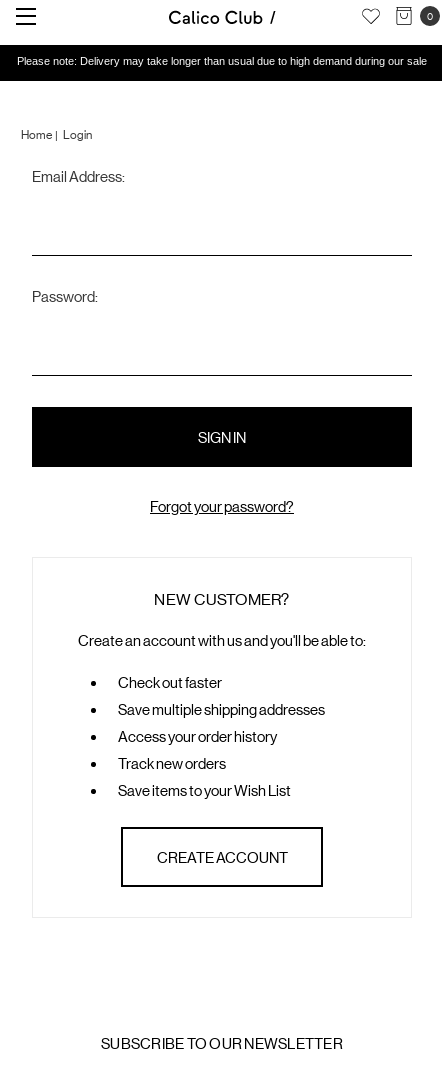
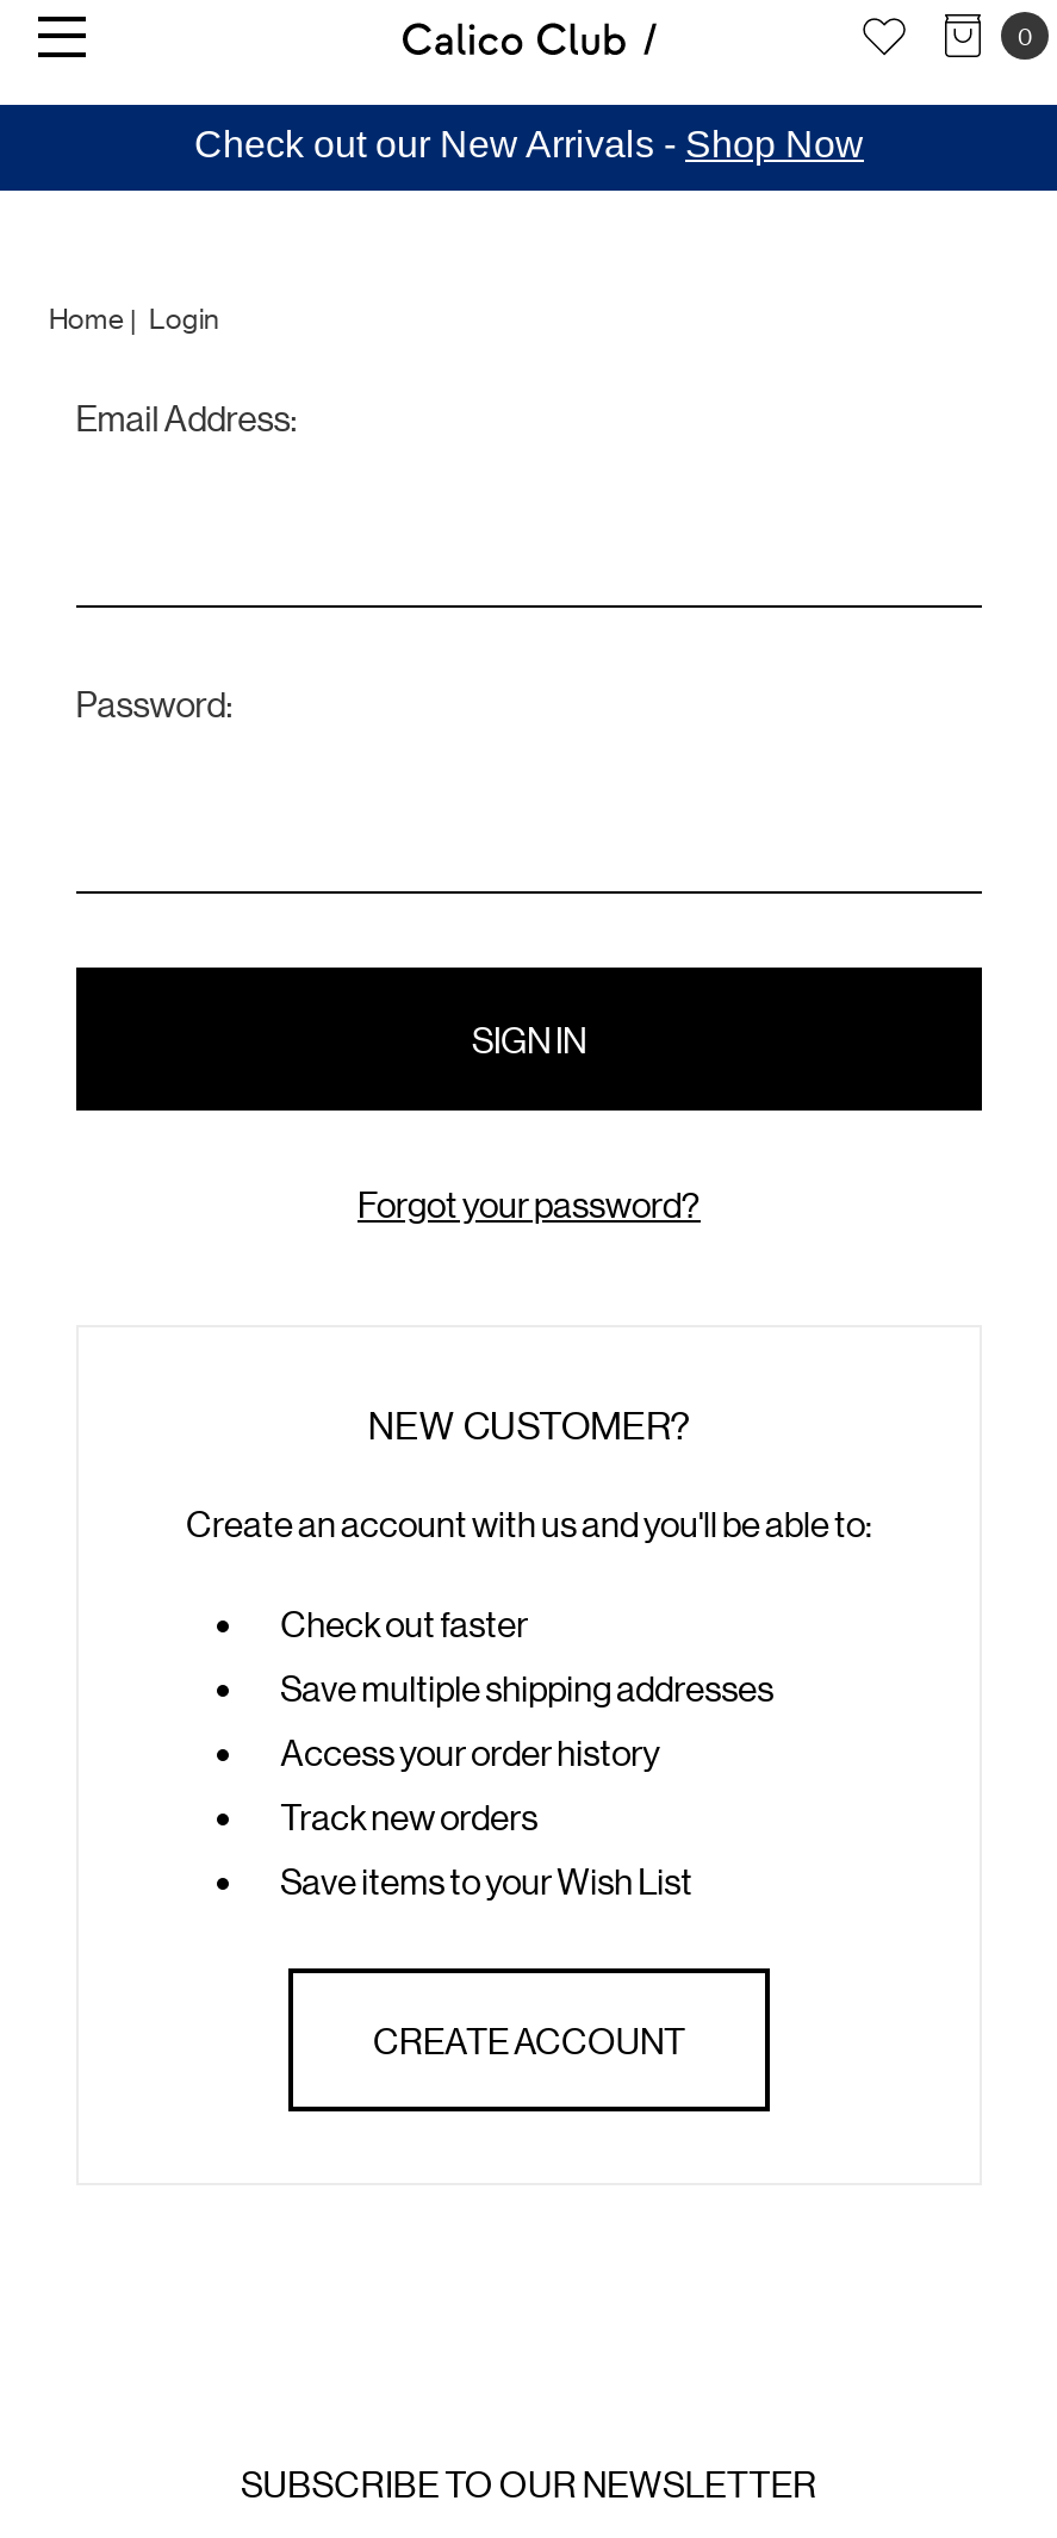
- Please note: Delivery may take longer than usual due to high demand during our sale
+ Check out our New Arrivals - Shop Now
